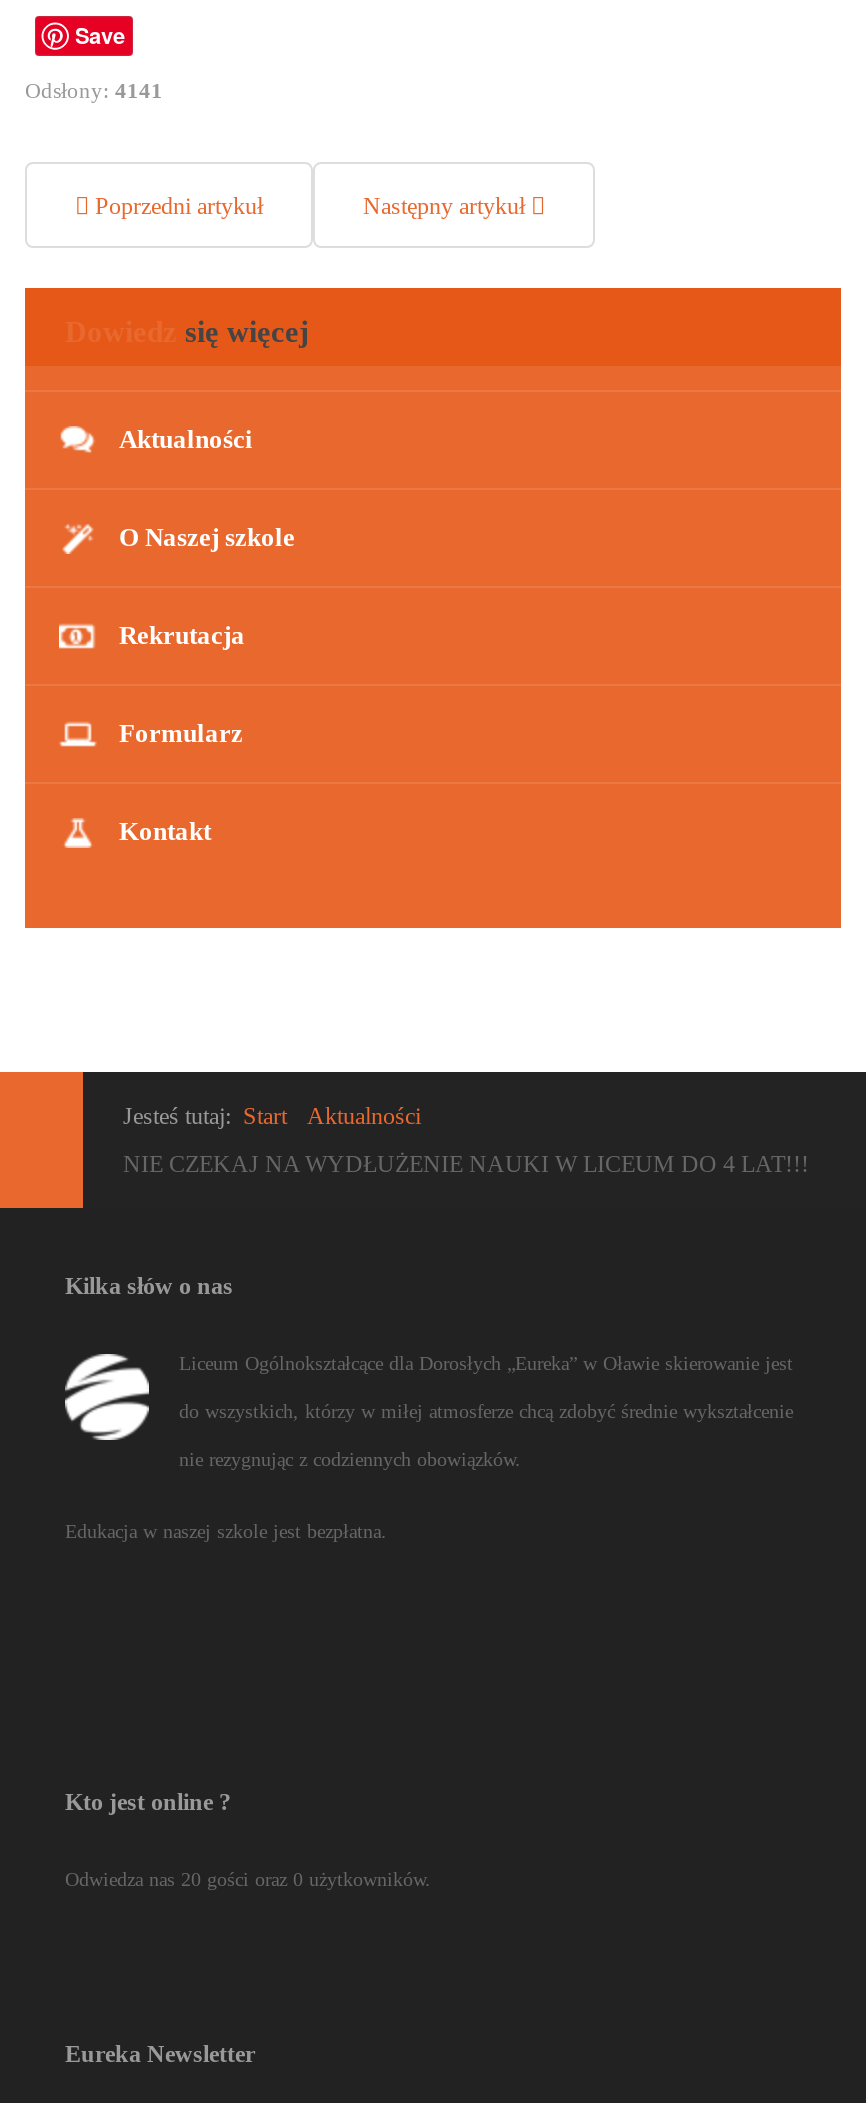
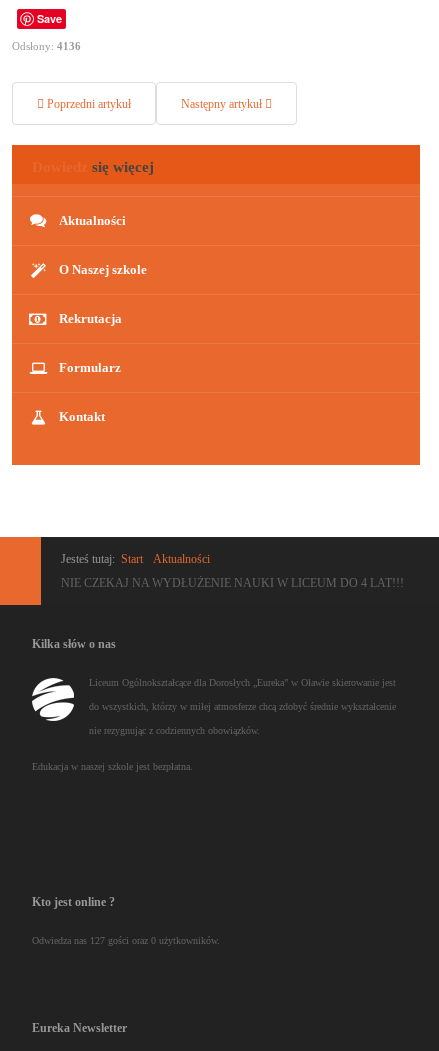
- Odsłony: 4141
+ Odsłony: 4136

- Odwiedza nas 20 gości oraz 0 użytkowników.
+ Odwiedza nas 127 gości oraz 0 użytkowników.
